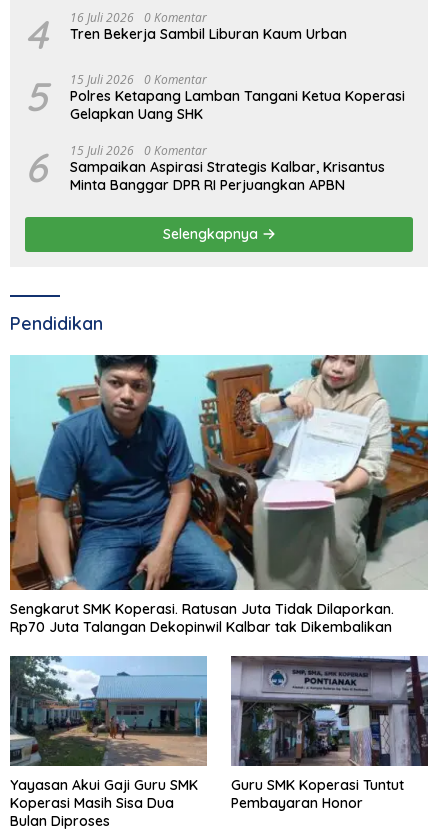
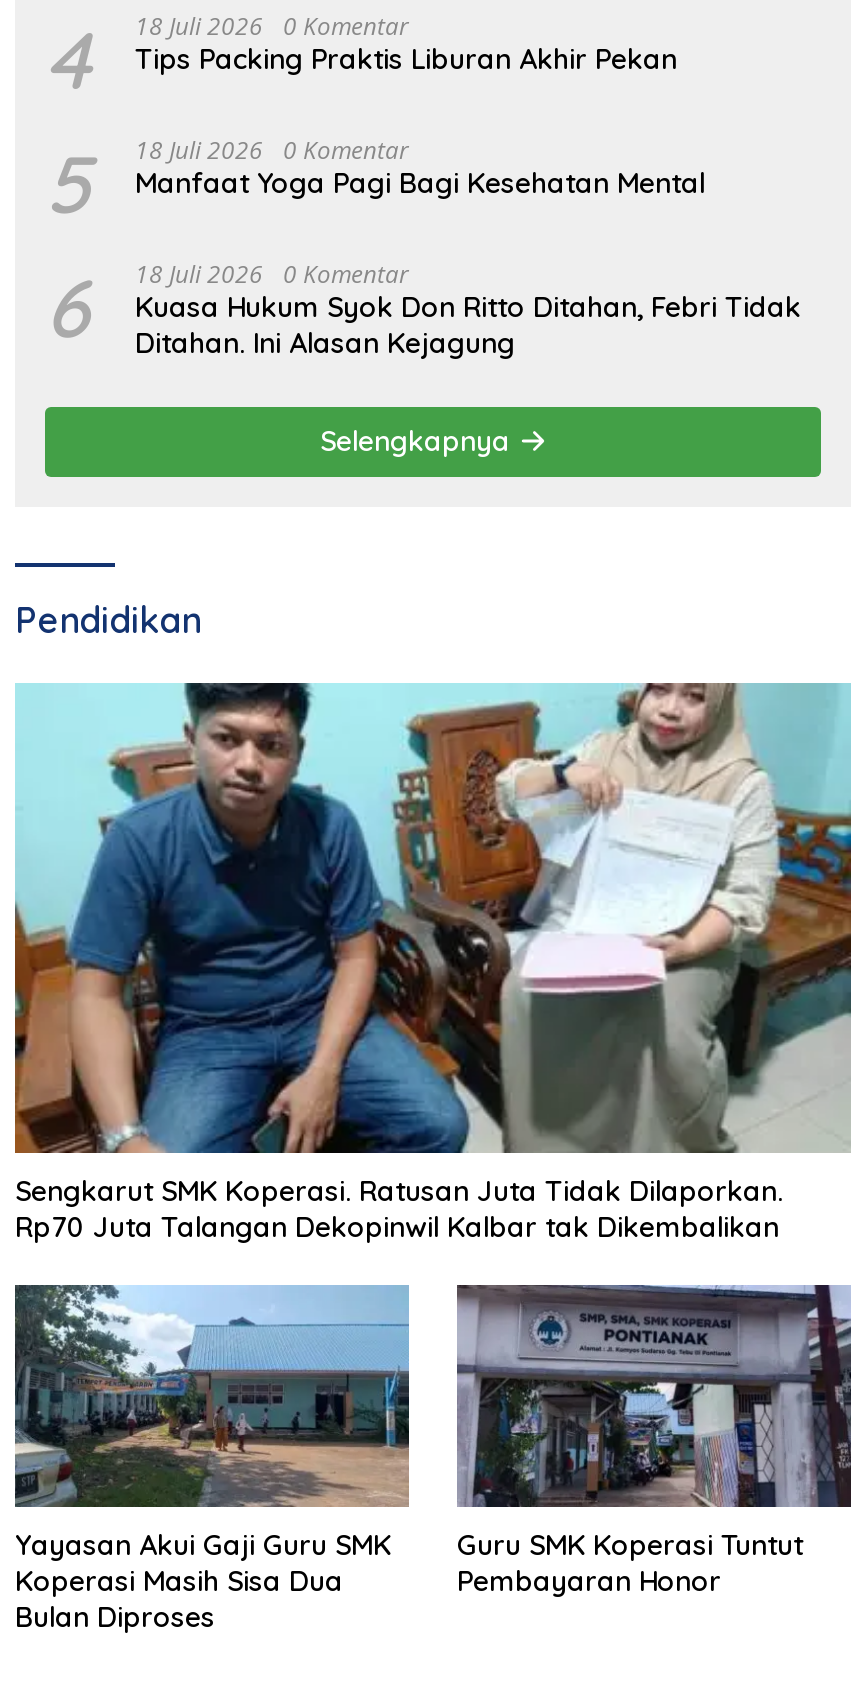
- 16 Juli 2026 0 Komentar
+ 18 Juli 2026 0 Komentar

- Tren Bekerja Sambil Liburan Kaum Urban
+ Tips Packing Praktis Liburan Akhir Pekan

- 15 Juli 2026 0 Komentar
- Polres Ketapang Lamban Tangani Ketua Koperasi
- Gelapkan Uang SHK
+ 18 Juli 2026 0 Komentar
+ Manfaat Yoga Pagi Bagi Kesehatan Mental

- 15 Juli 2026 0 Komentar
- Sampaikan Aspirasi Strategis Kalbar, Krisantus
- Minta Banggar DPR RI Perjuangkan APBN
+ 18 Juli 2026 0 Komentar
+ Kuasa Hukum Syok Don Ritto Ditahan, Febri Tidak
+ Ditahan. Ini Alasan Kejagung
